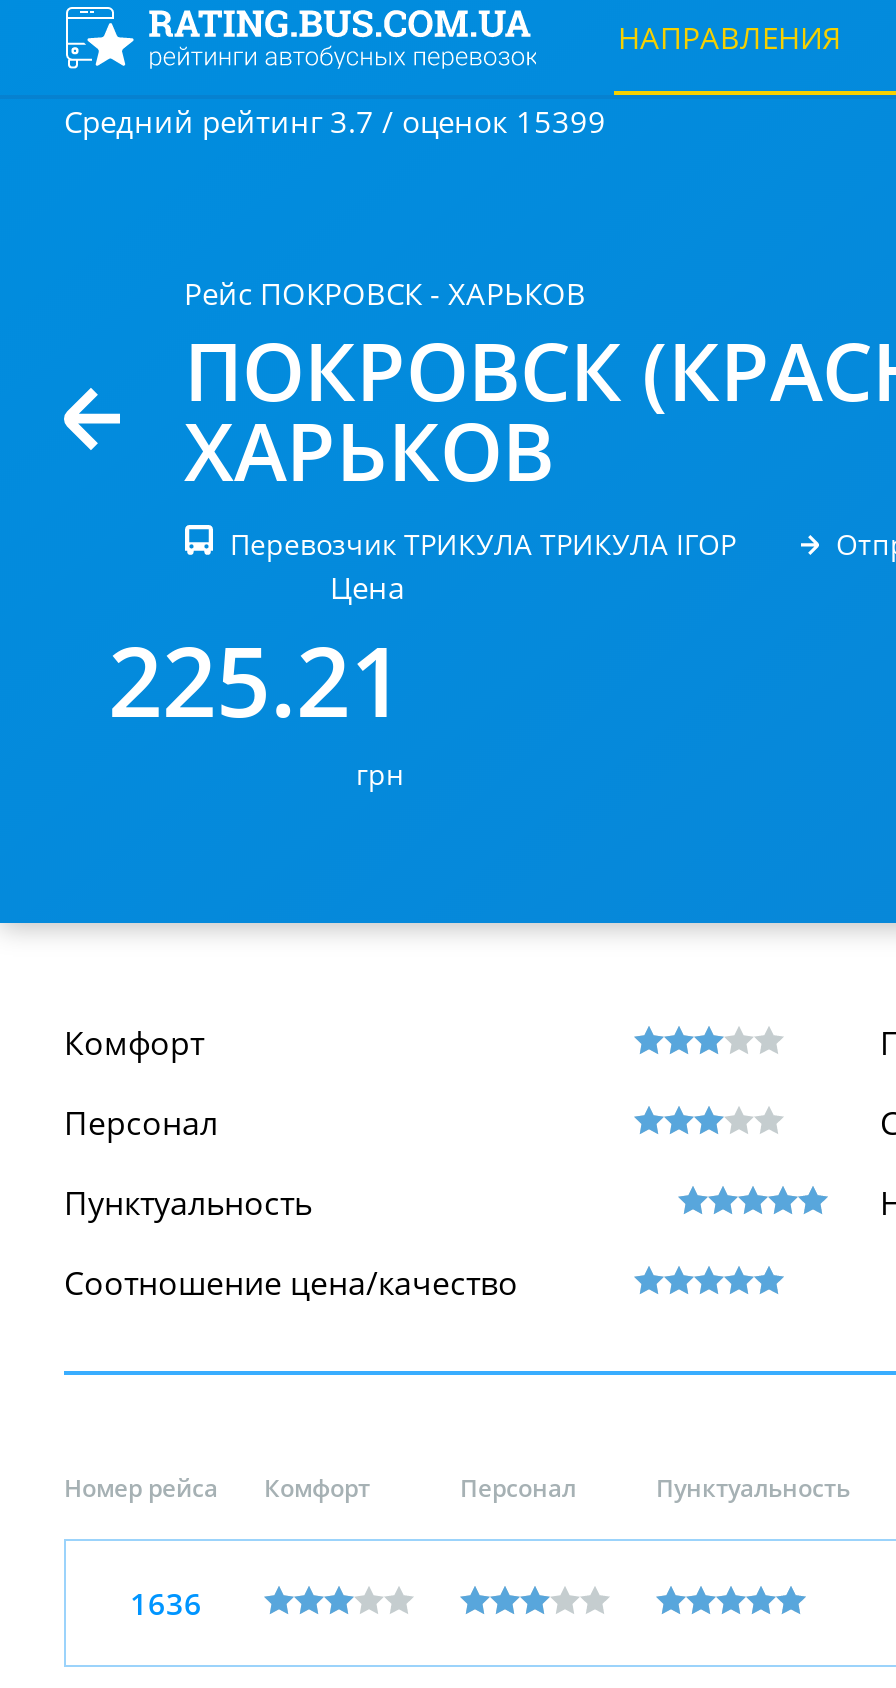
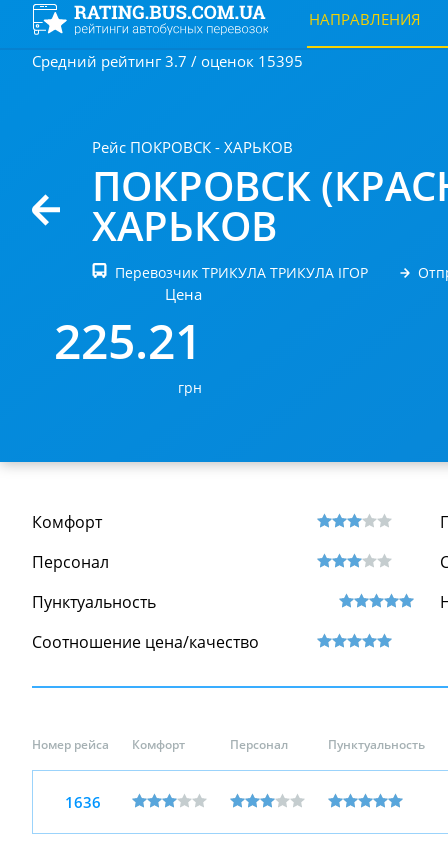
- Средний рейтинг 3.7 / оценок 15399
+ Средний рейтинг 3.7 / оценок 15395
